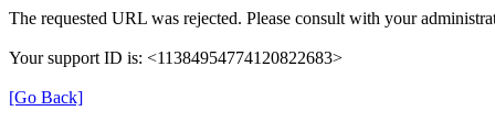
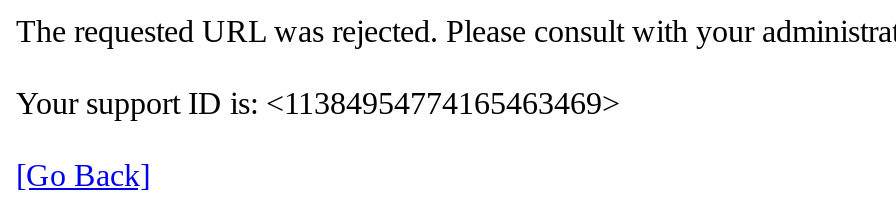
- Your support ID is: <11384954774120822683>
+ Your support ID is: <11384954774165463469>
